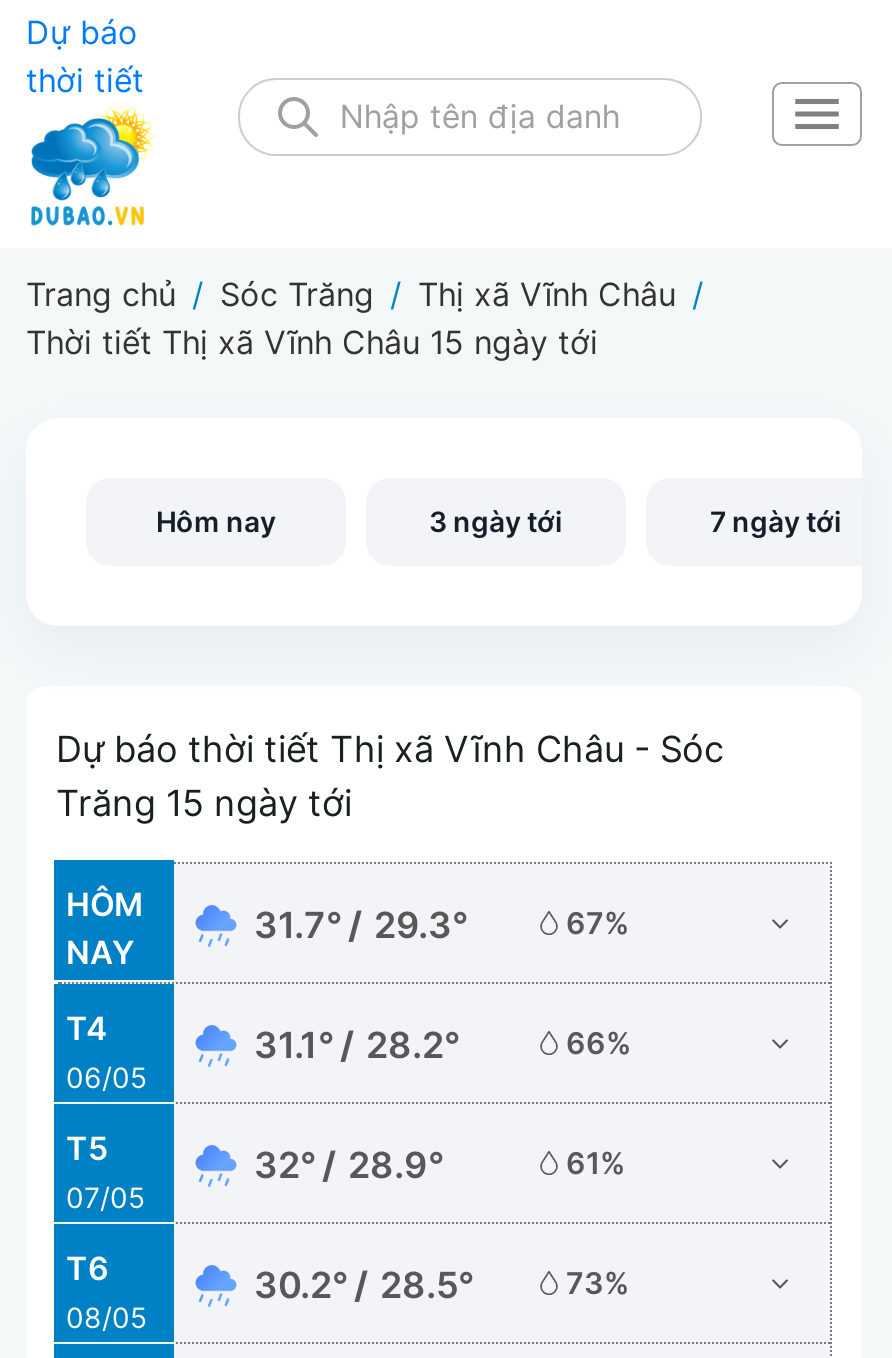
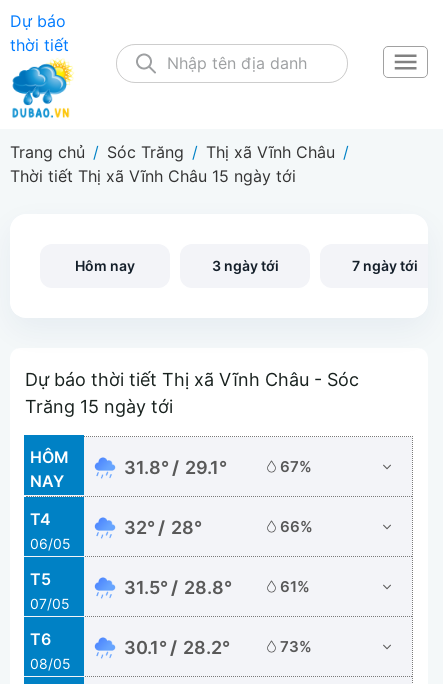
- 31.7° 29.3°
+ 31.8° 29.1°

- 31.1° 28.2°
+ 32° 28°

- 32° 28.9°
+ 31.5° 28.8°

- 30.2° 28.5°
+ 30.1° 28.2°
